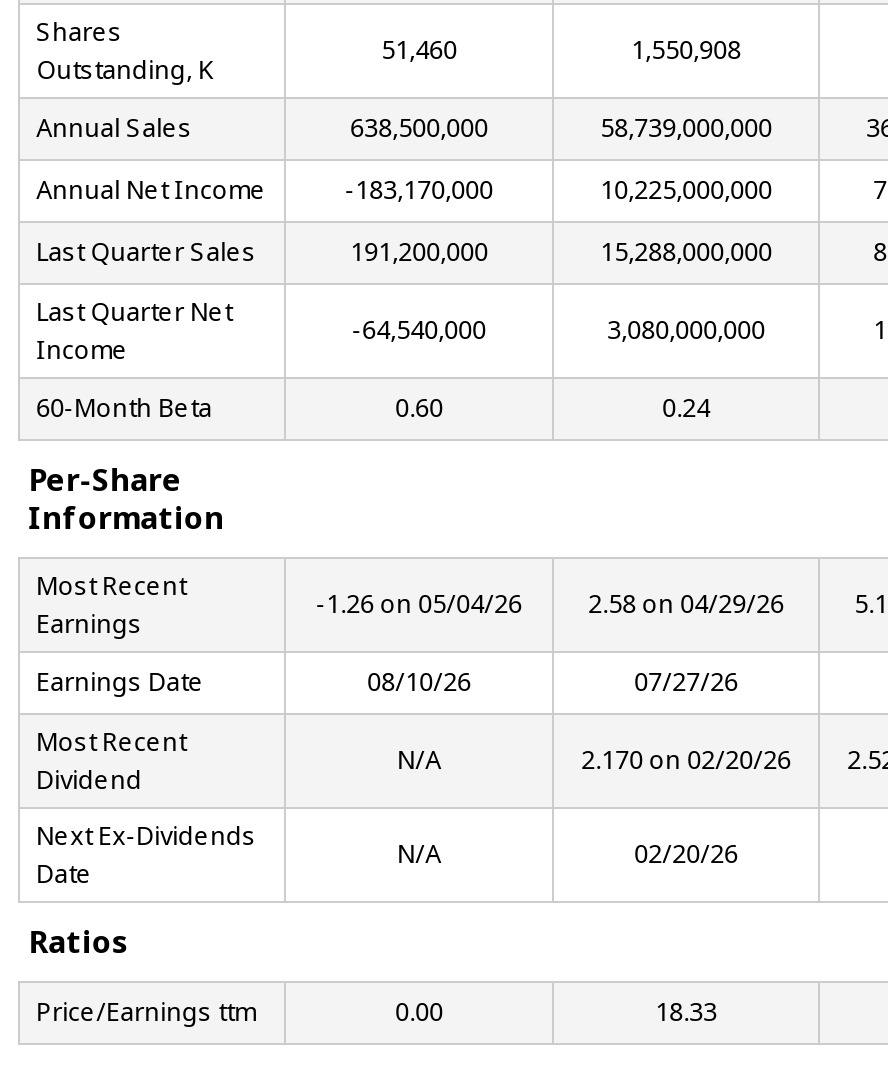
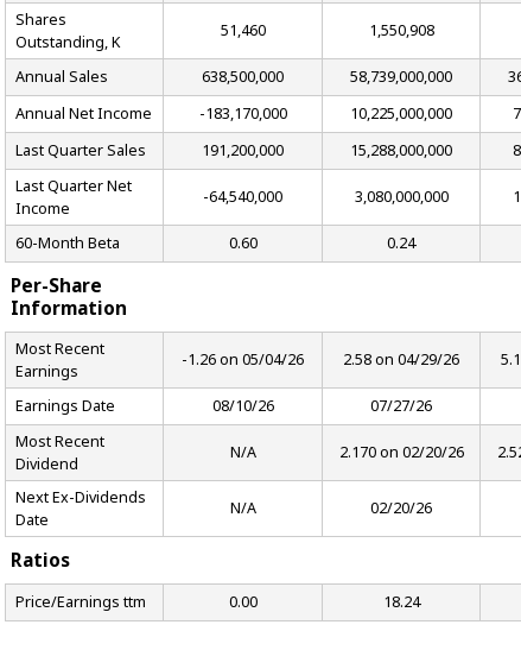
- 18.33
+ 18.24
